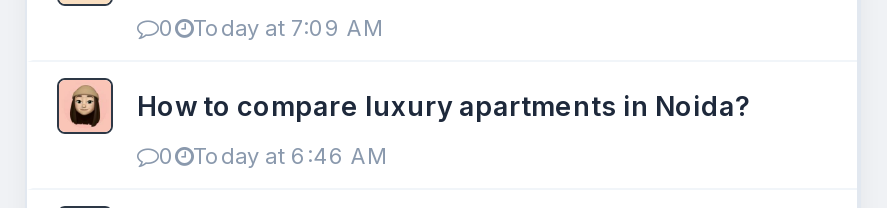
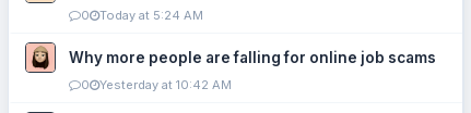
- 0 Today at 7:09 AM
+ 0 Today at 5:24 AM

- How to compare luxury apartments in Noida?
+ Why more people are falling for online job scams

- Today at 6:46 AM
+ Yesterday at 10:42 AM
